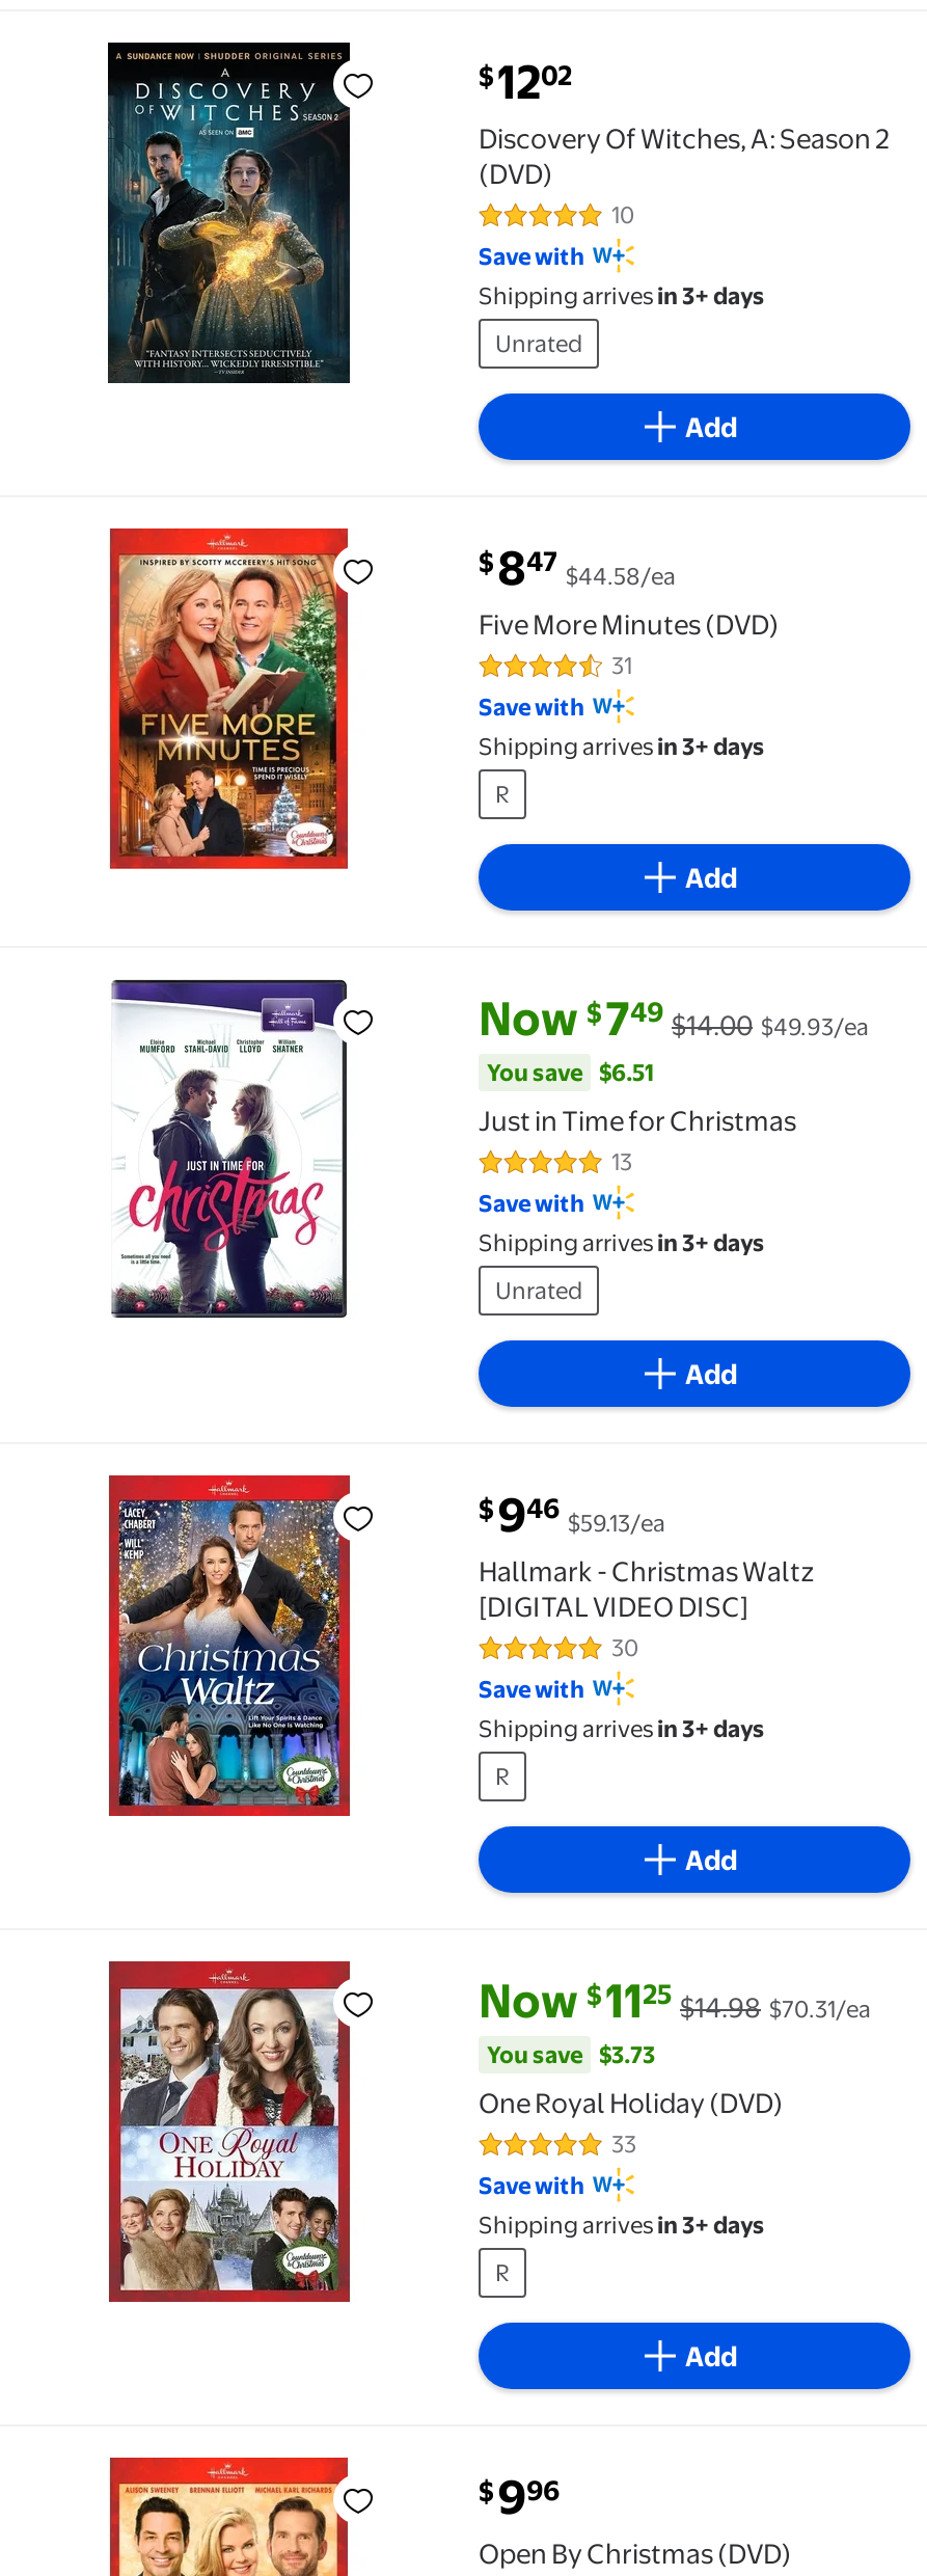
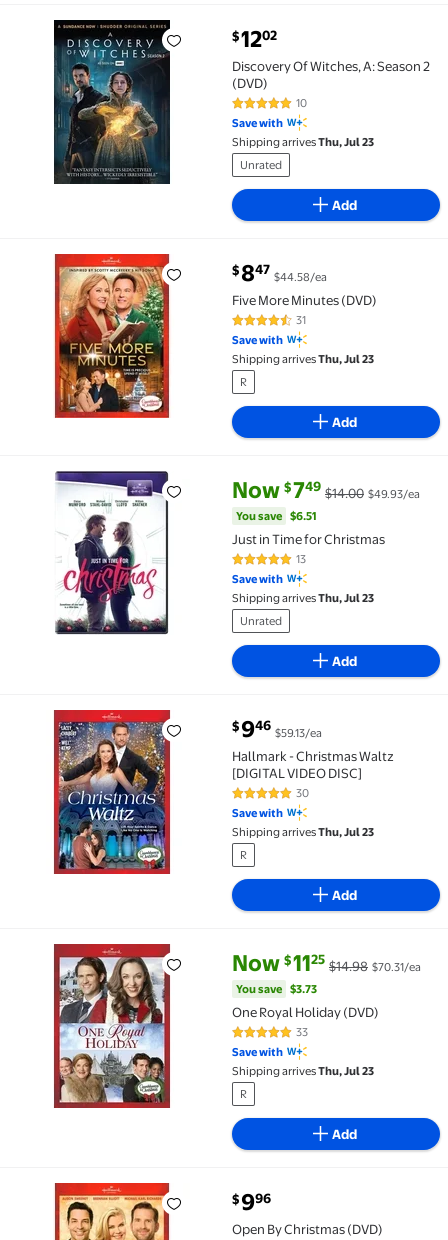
- Shipping arrives in 3+ days
+ Shipping arrives Thu, Jul 23

- Shipping arrives in 3+ days
+ Shipping arrives Thu, Jul 23

- Shipping arrives in 3+ days
+ Shipping arrives Thu, Jul 23

- Shipping arrives in 3+ days
+ Shipping arrives Thu, Jul 23

- Shipping arrives in 3+ days
+ Shipping arrives Thu, Jul 23
